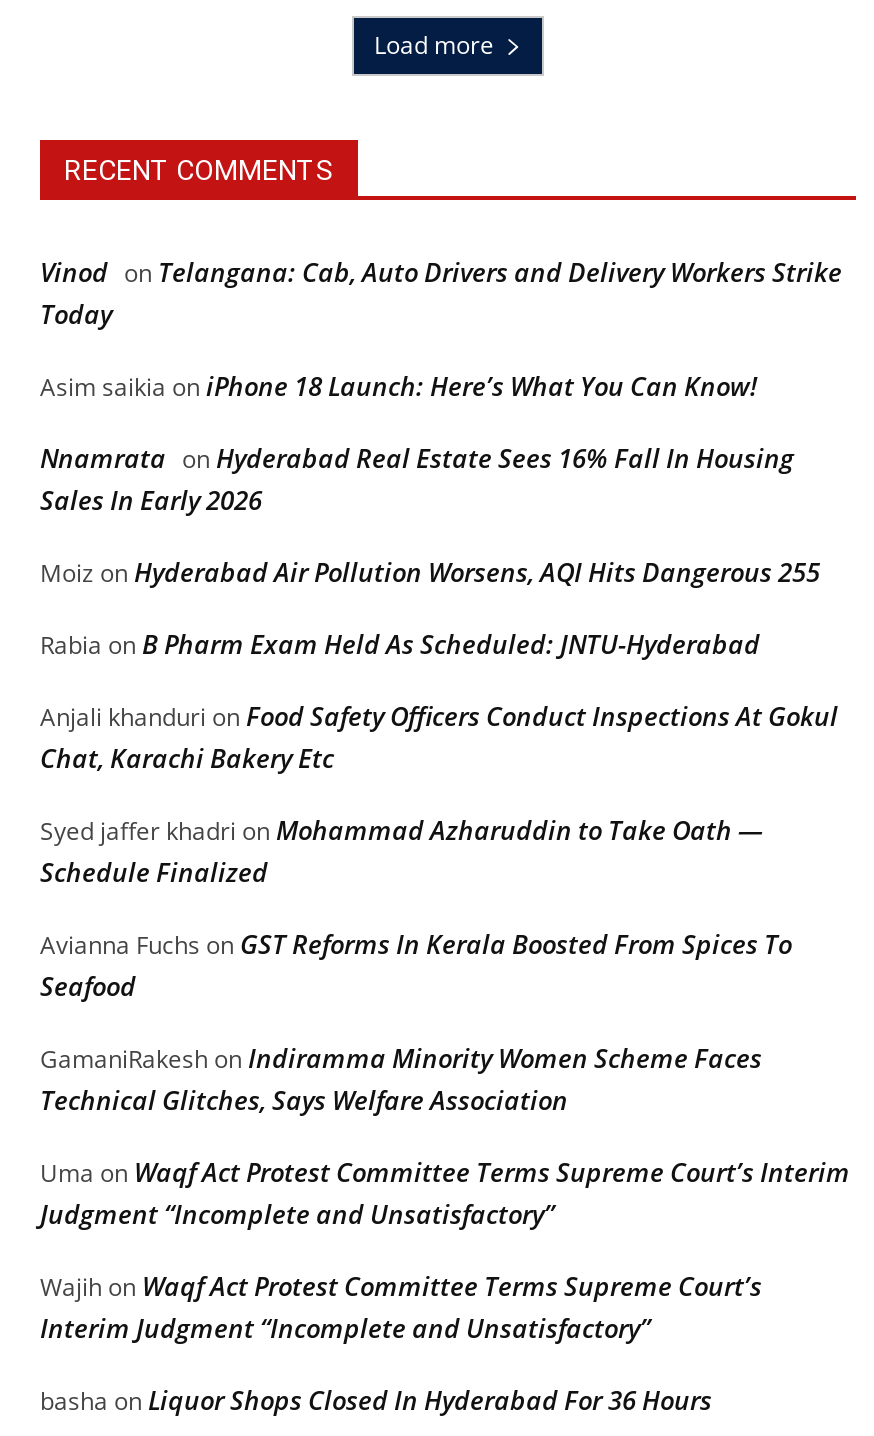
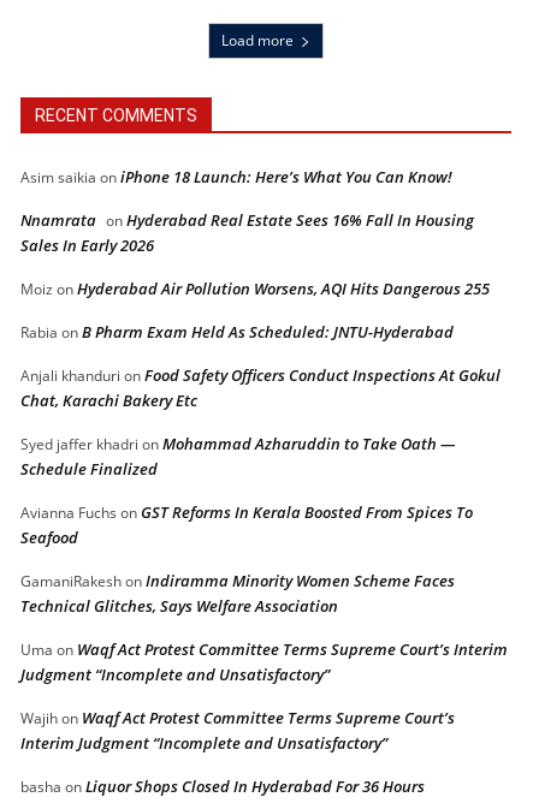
- Vinod on Telangana: Cab, Auto Drivers and Delivery Workers Strike
- Today
